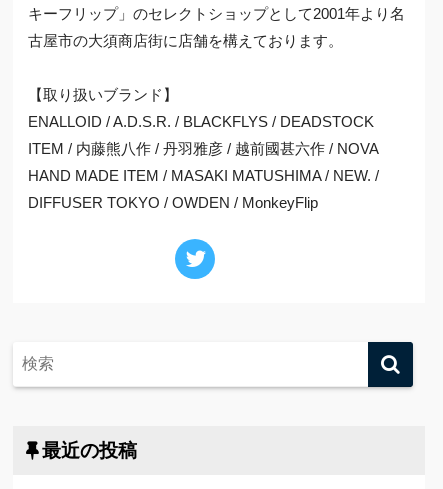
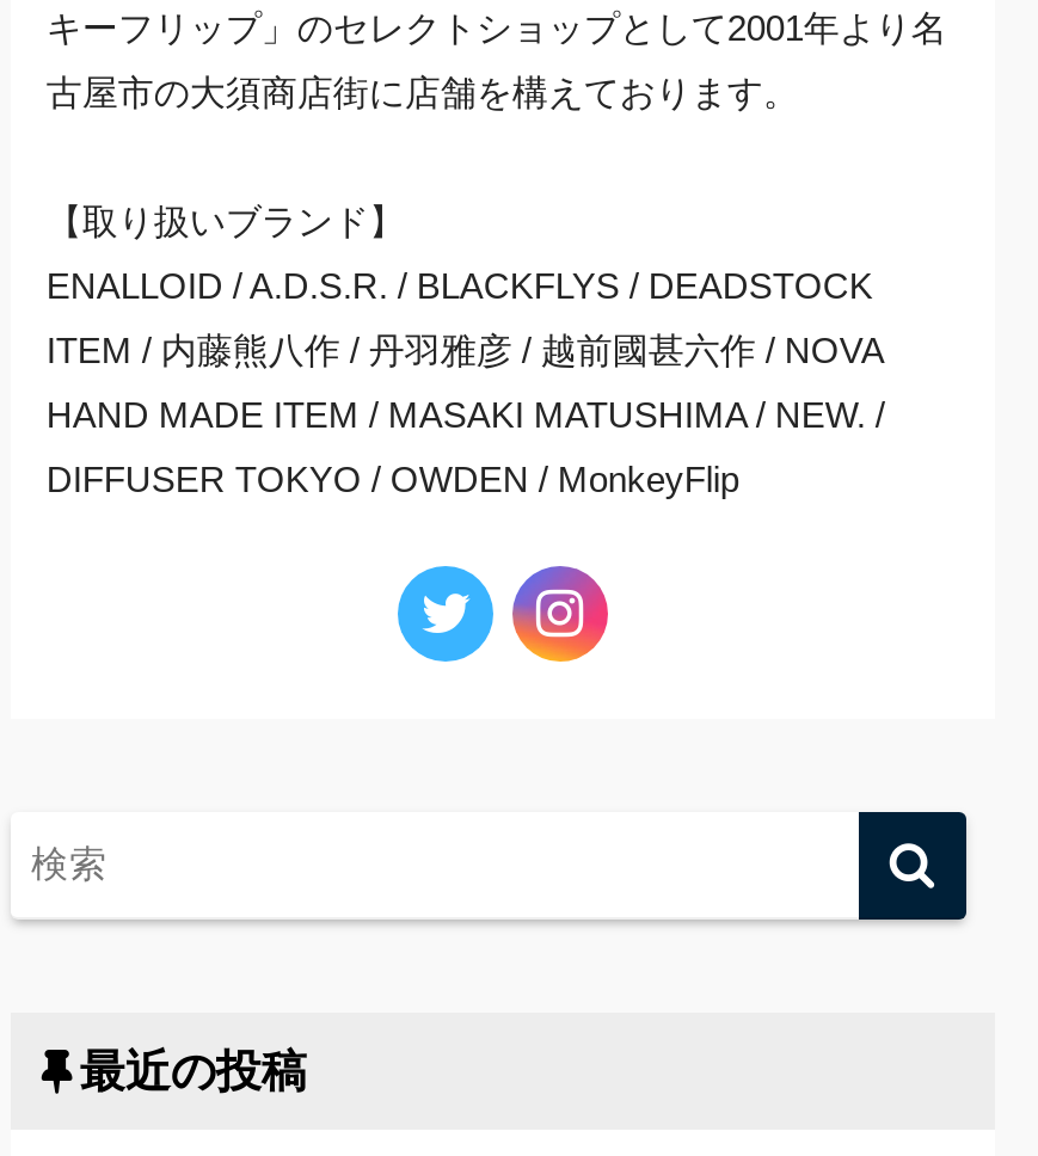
+ [image]
